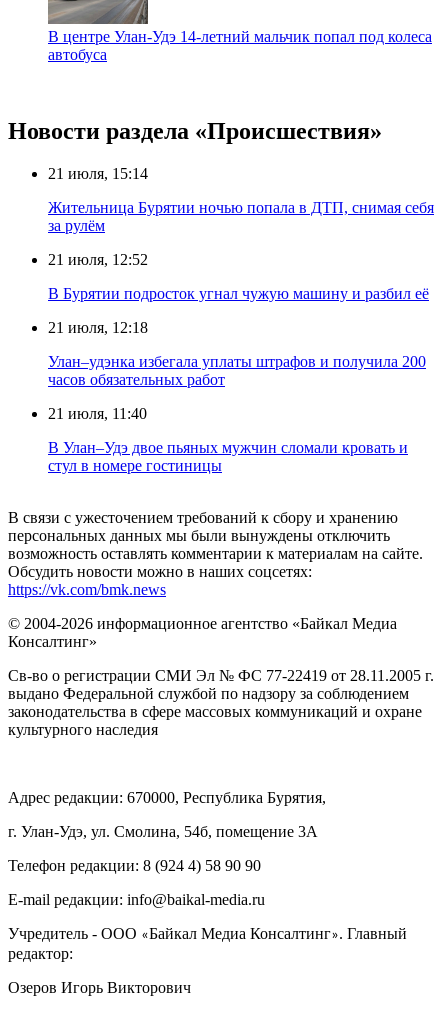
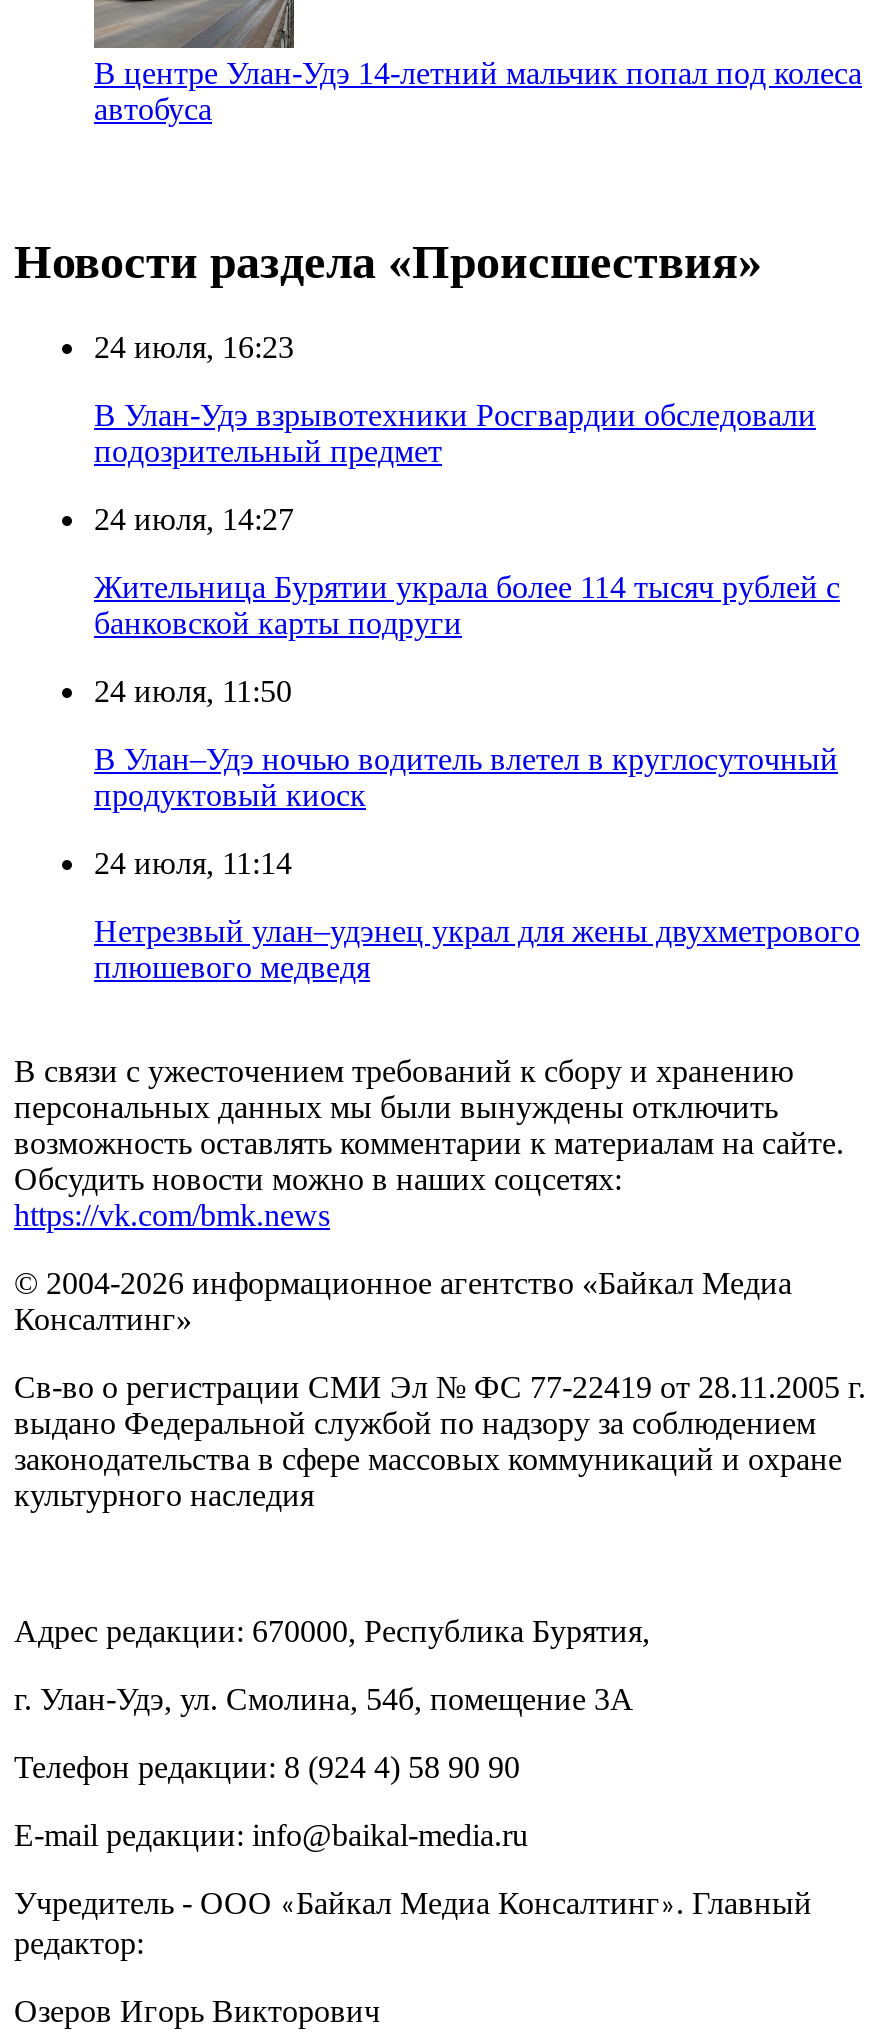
- 21 июля, 15:14
+ 24 июля, 16:23

- Жительница Бурятии ночью попала в ДТП, снимая себя
- за рулём
+ В Улан-Удэ взрывотехники Росгвардии обследовали
+ подозрительный предмет

- 21 июля, 12:52
+ 24 июля, 14:27

- В Бурятии подросток угнал чужую машину и разбил её
+ Жительница Бурятии украла более 114 тысяч рублей с
+ банковской карты подруги

- 21 июля, 12:18
+ 24 июля, 11:50

- Улан–удэнка избегала уплаты штрафов и получила 200
- часов обязательных работ
+ В Улан–Удэ ночью водитель влетел в круглосуточный
+ продуктовый киоск

- 21 июля, 11:40
+ 24 июля, 11:14

- В Улан–Удэ двое пьяных мужчин сломали кровать и
- стул в номере гостиницы
+ Нетрезвый улан–удэнец украл для жены двухметрового
+ плюшевого медведя
